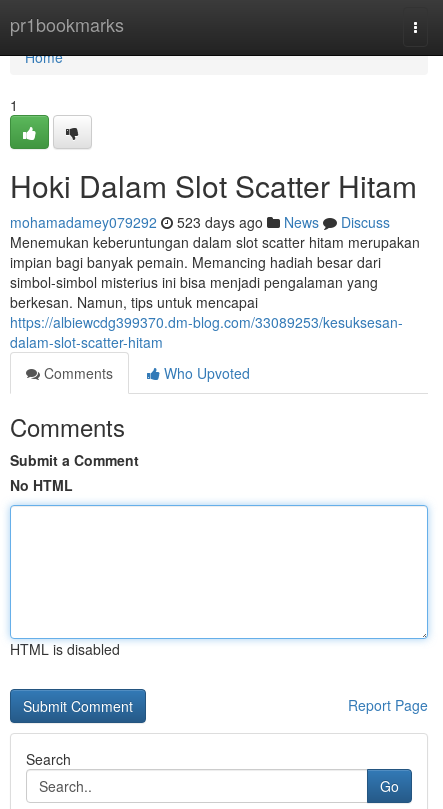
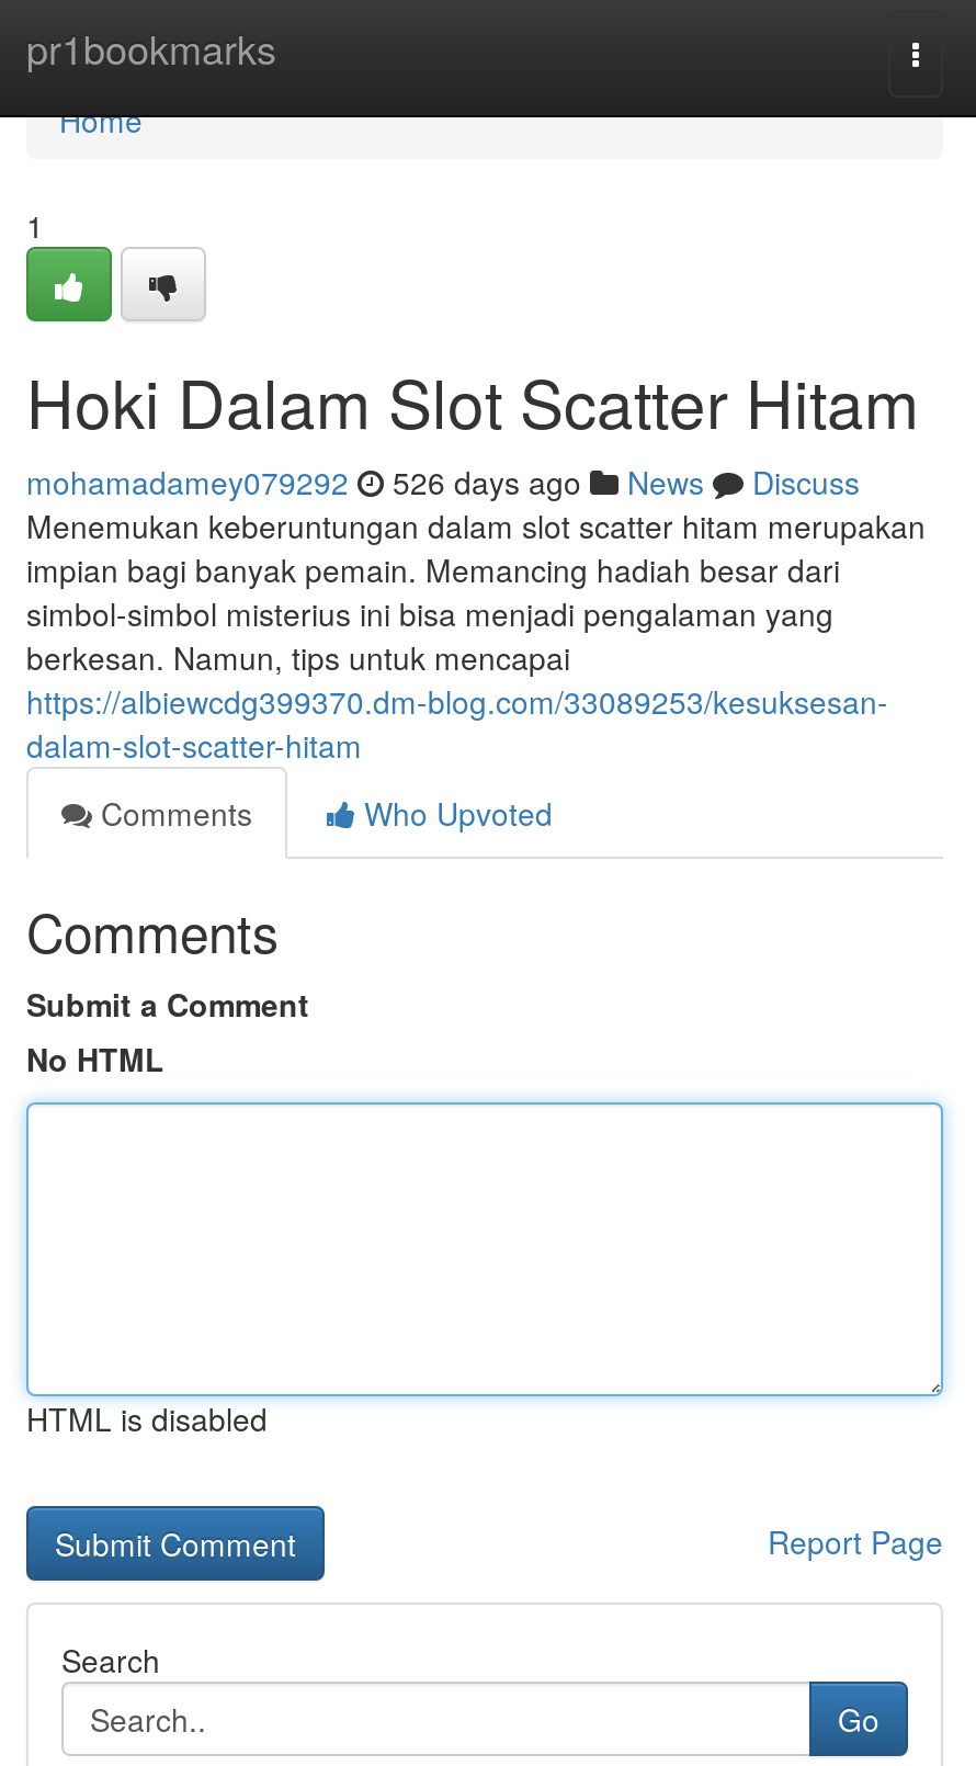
- mohamadamey079292 523 days ago News Discuss
+ mohamadamey079292 526 days ago News Discuss
